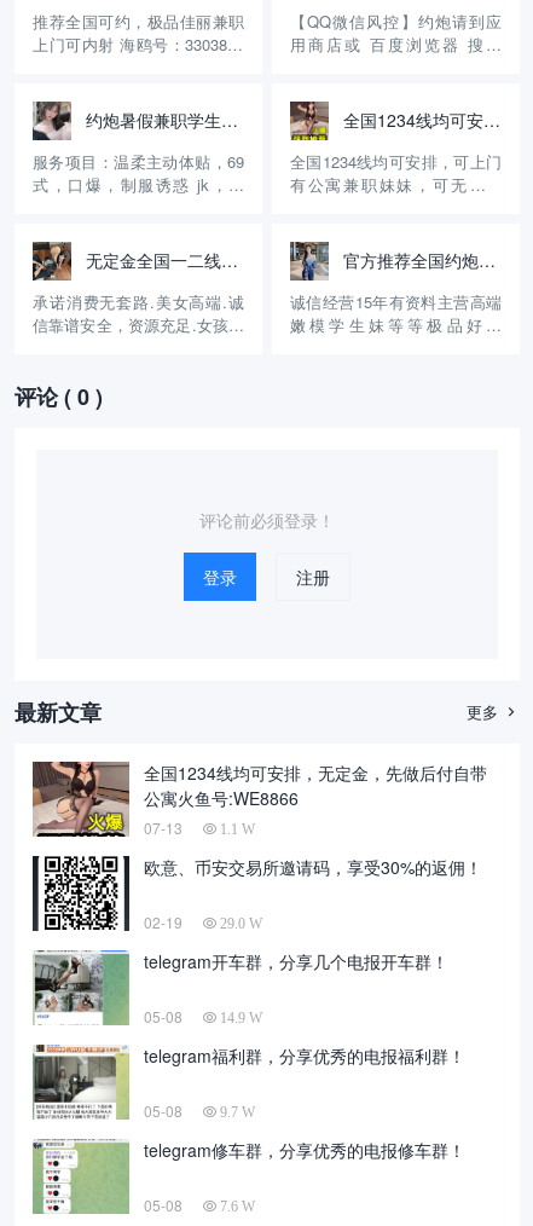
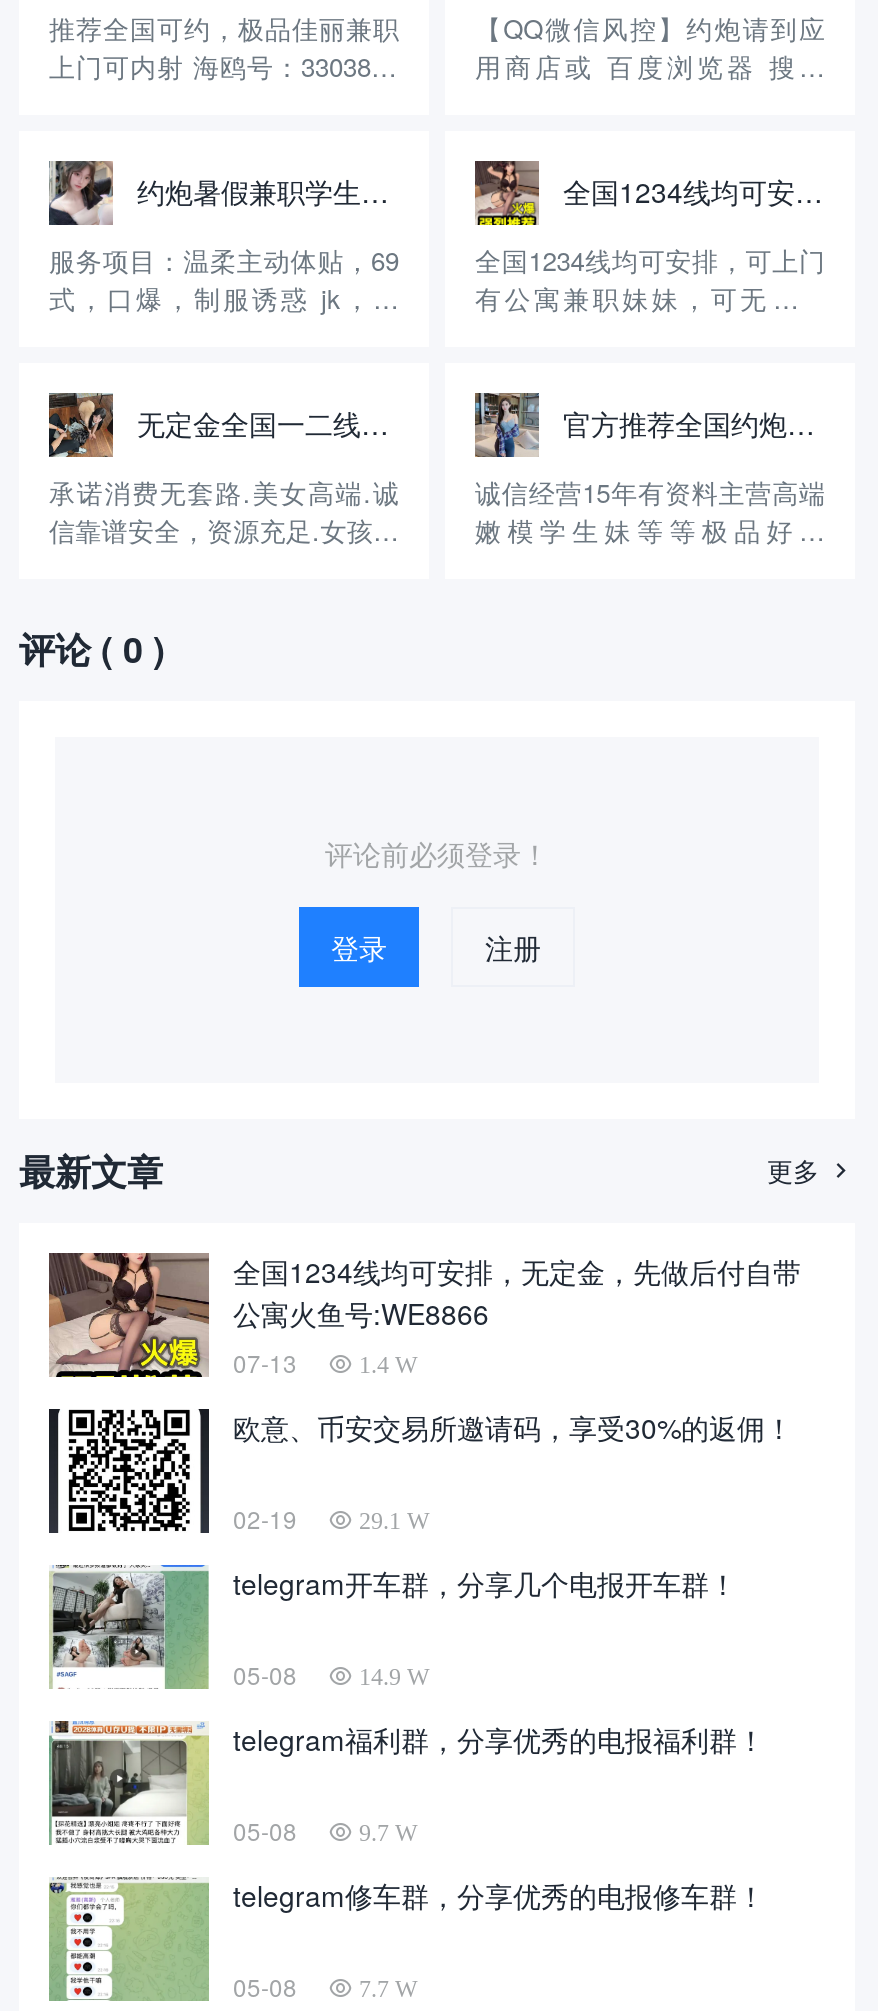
- 1.1 W
+ 1.4 W

- 29.0 W
+ 29.1 W

- 7.6 W
+ 7.7 W
